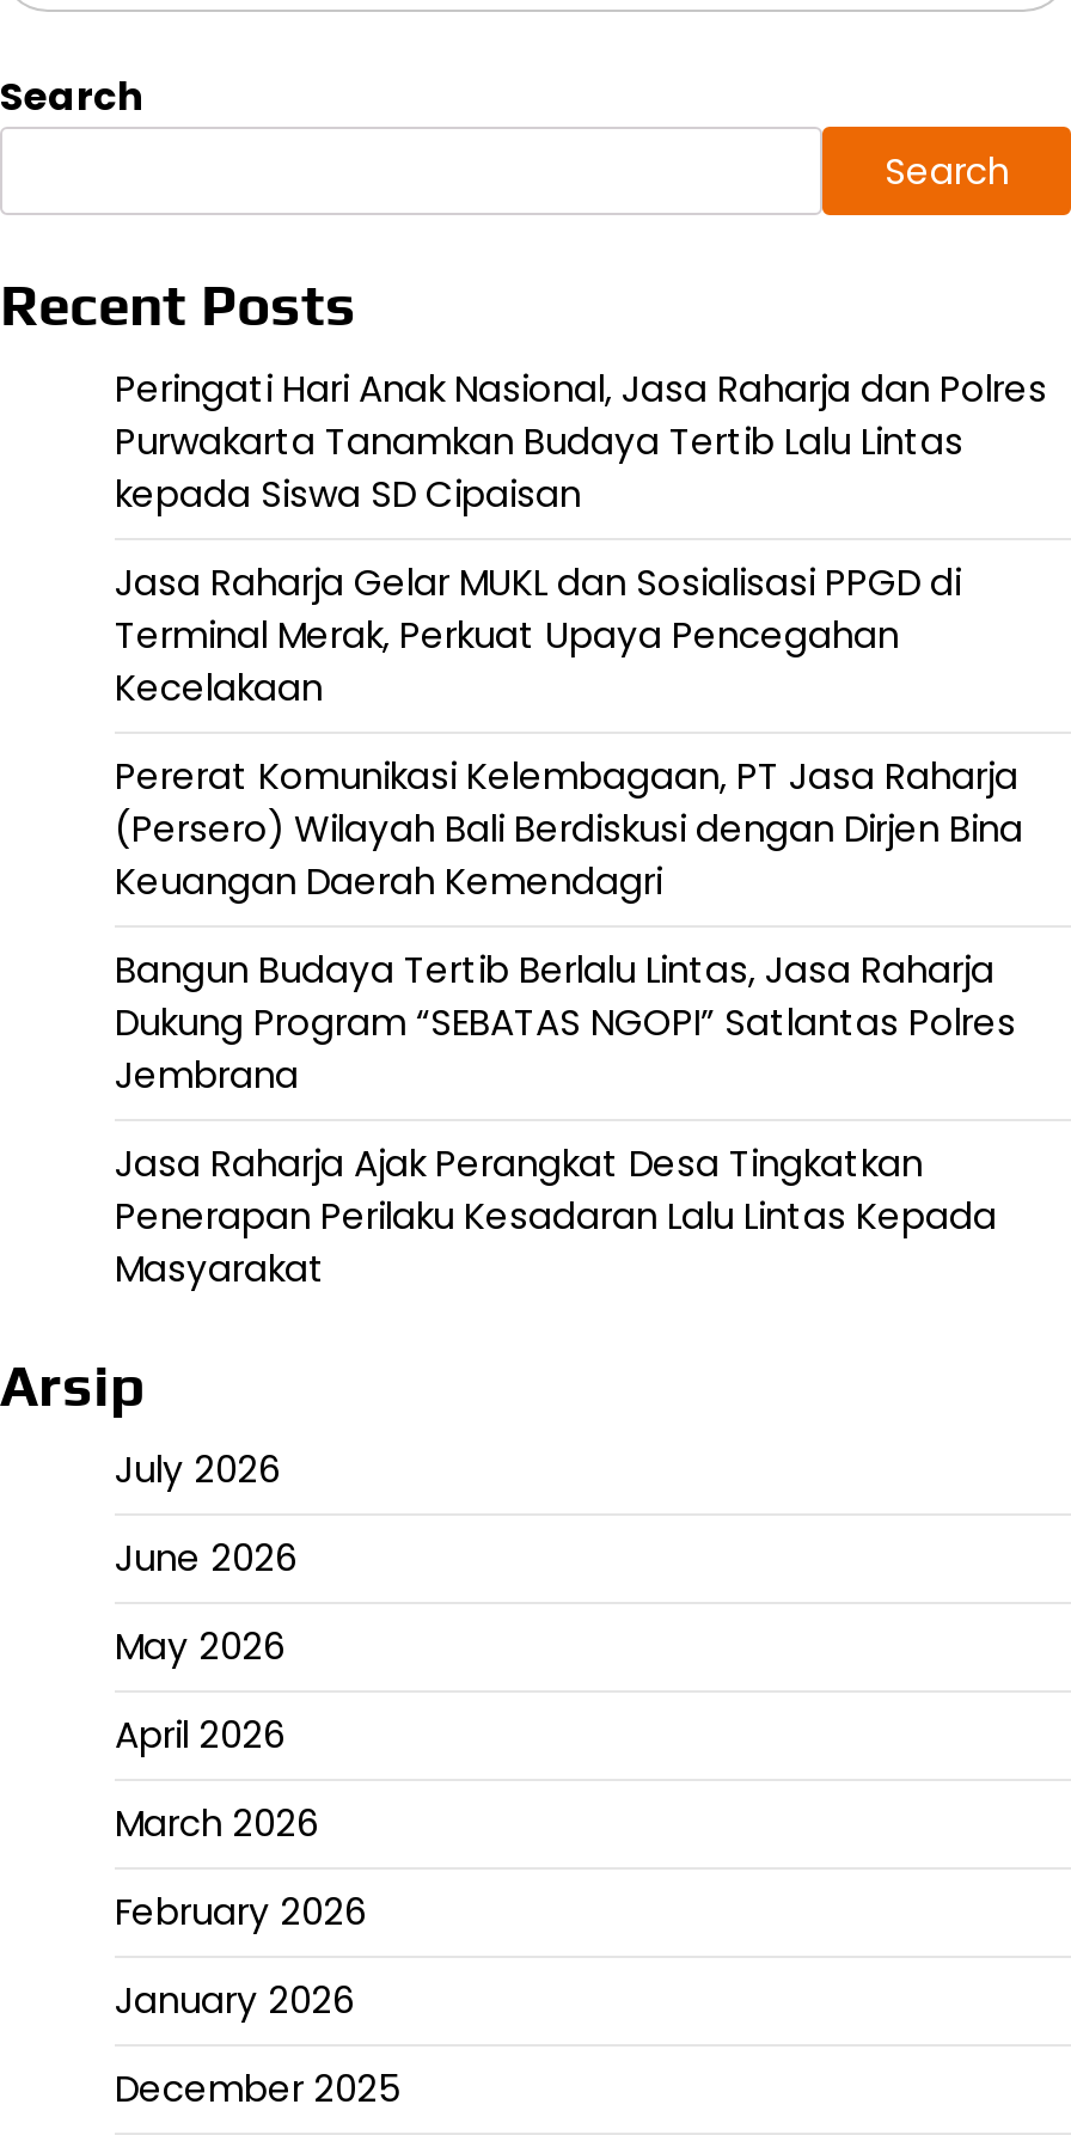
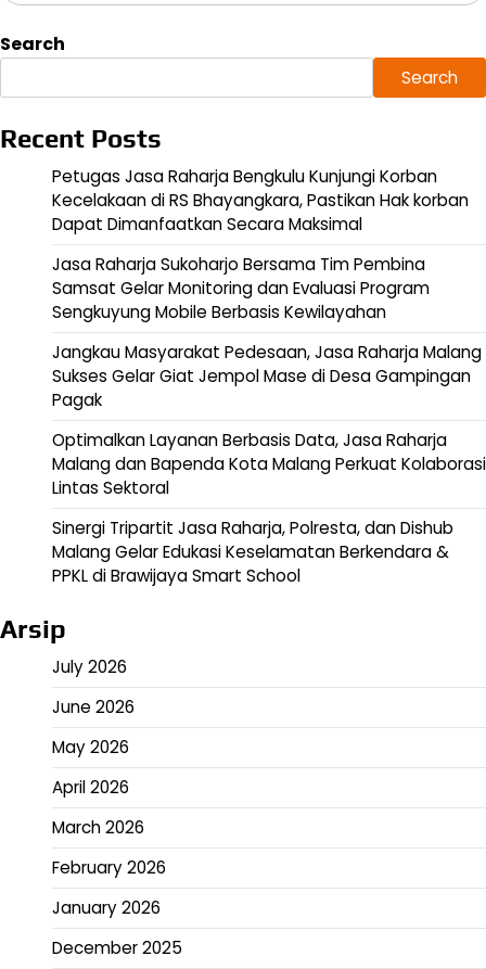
- Peringati Hari Anak Nasional, Jasa Raharja dan Polres
- Purwakarta Tanamkan Budaya Tertib Lalu Lintas
- kepada Siswa SD Cipaisan
+ Petugas Jasa Raharja Bengkulu Kunjungi Korban
+ Kecelakaan di RS Bhayangkara, Pastikan Hak korban
+ Dapat Dimanfaatkan Secara Maksimal

- Jasa Raharja Gelar MUKL dan Sosialisasi PPGD di
- Terminal Merak, Perkuat Upaya Pencegahan
- Kecelakaan
+ Jasa Raharja Sukoharjo Bersama Tim Pembina
+ Samsat Gelar Monitoring dan Evaluasi Program
+ Sengkuyung Mobile Berbasis Kewilayahan

- Pererat Komunikasi Kelembagaan, PT Jasa Raharja
- (Persero) Wilayah Bali Berdiskusi dengan Dirjen Bina
- Keuangan Daerah Kemendagri
+ Jangkau Masyarakat Pedesaan, Jasa Raharja Malang
+ Sukses Gelar Giat Jempol Mase di Desa Gampingan
+ Pagak

- Bangun Budaya Tertib Berlalu Lintas, Jasa Raharja
- Dukung Program “SEBATAS NGOPI” Satlantas Polres
- Jembrana
+ Optimalkan Layanan Berbasis Data, Jasa Raharja
+ Malang dan Bapenda Kota Malang Perkuat Kolaborasi
+ Lintas Sektoral

- Jasa Raharja Ajak Perangkat Desa Tingkatkan
- Penerapan Perilaku Kesadaran Lalu Lintas Kepada
- Masyarakat
+ Sinergi Tripartit Jasa Raharja, Polresta, dan Dishub
+ Malang Gelar Edukasi Keselamatan Berkendara &
+ PPKL di Brawijaya Smart School
